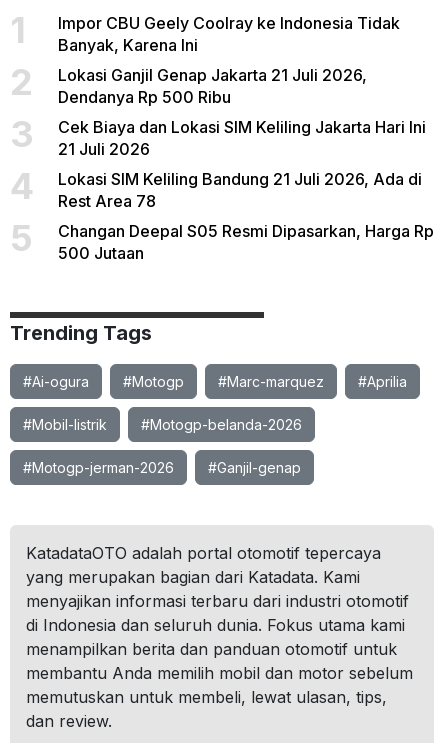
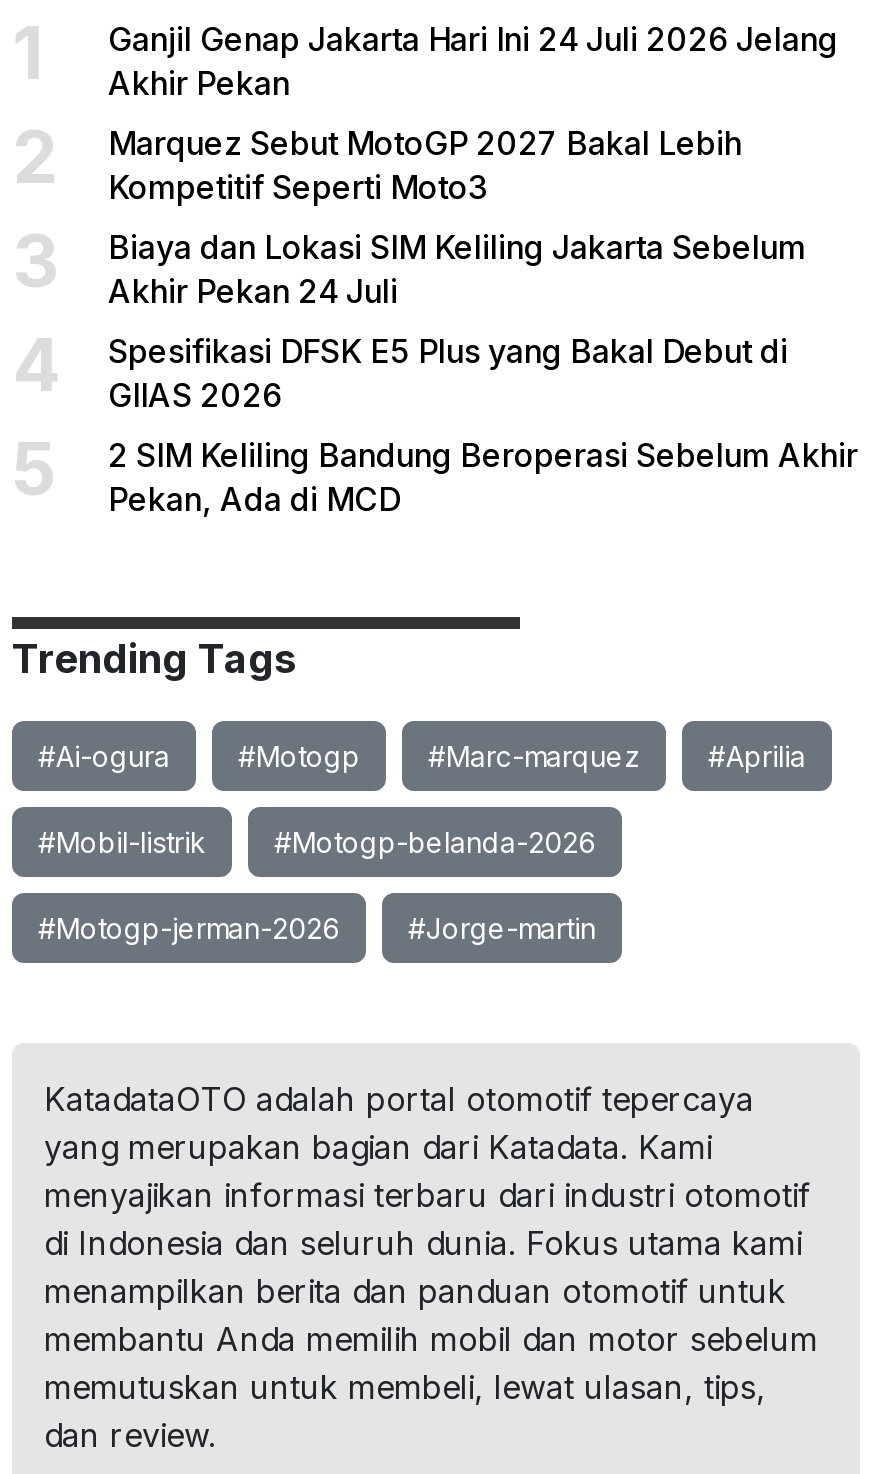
- Impor CBU Geely Coolray ke Indonesia Tidak
- Banyak, Karena Ini
+ Ganjil Genap Jakarta Hari Ini 24 Juli 2026 Jelang
+ Akhir Pekan

- Lokasi Ganjil Genap Jakarta 21 Juli 2026,
- Dendanya Rp 500 Ribu
+ Marquez Sebut MotoGP 2027 Bakal Lebih
+ Kompetitif Seperti Moto3

- Cek Biaya dan Lokasi SIM Keliling Jakarta Hari Ini
- 21 Juli 2026
+ Biaya dan Lokasi SIM Keliling Jakarta Sebelum
+ Akhir Pekan 24 Juli

- Lokasi SIM Keliling Bandung 21 Juli 2026, Ada di
- Rest Area 78
+ Spesifikasi DFSK E5 Plus yang Bakal Debut di
+ GIIAS 2026

- Changan Deepal S05 Resmi Dipasarkan, Harga Rp
- 500 Jutaan
+ 2 SIM Keliling Bandung Beroperasi Sebelum Akhir
+ Pekan, Ada di MCD

- #Ganjil-genap
+ #Jorge-martin
